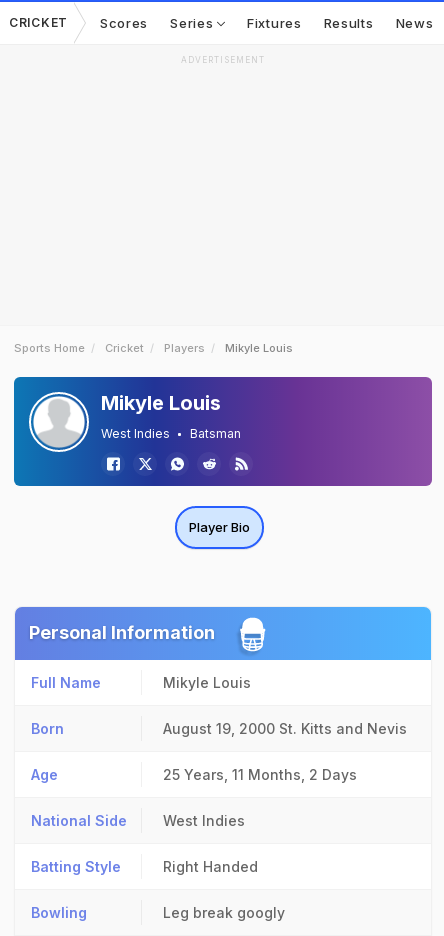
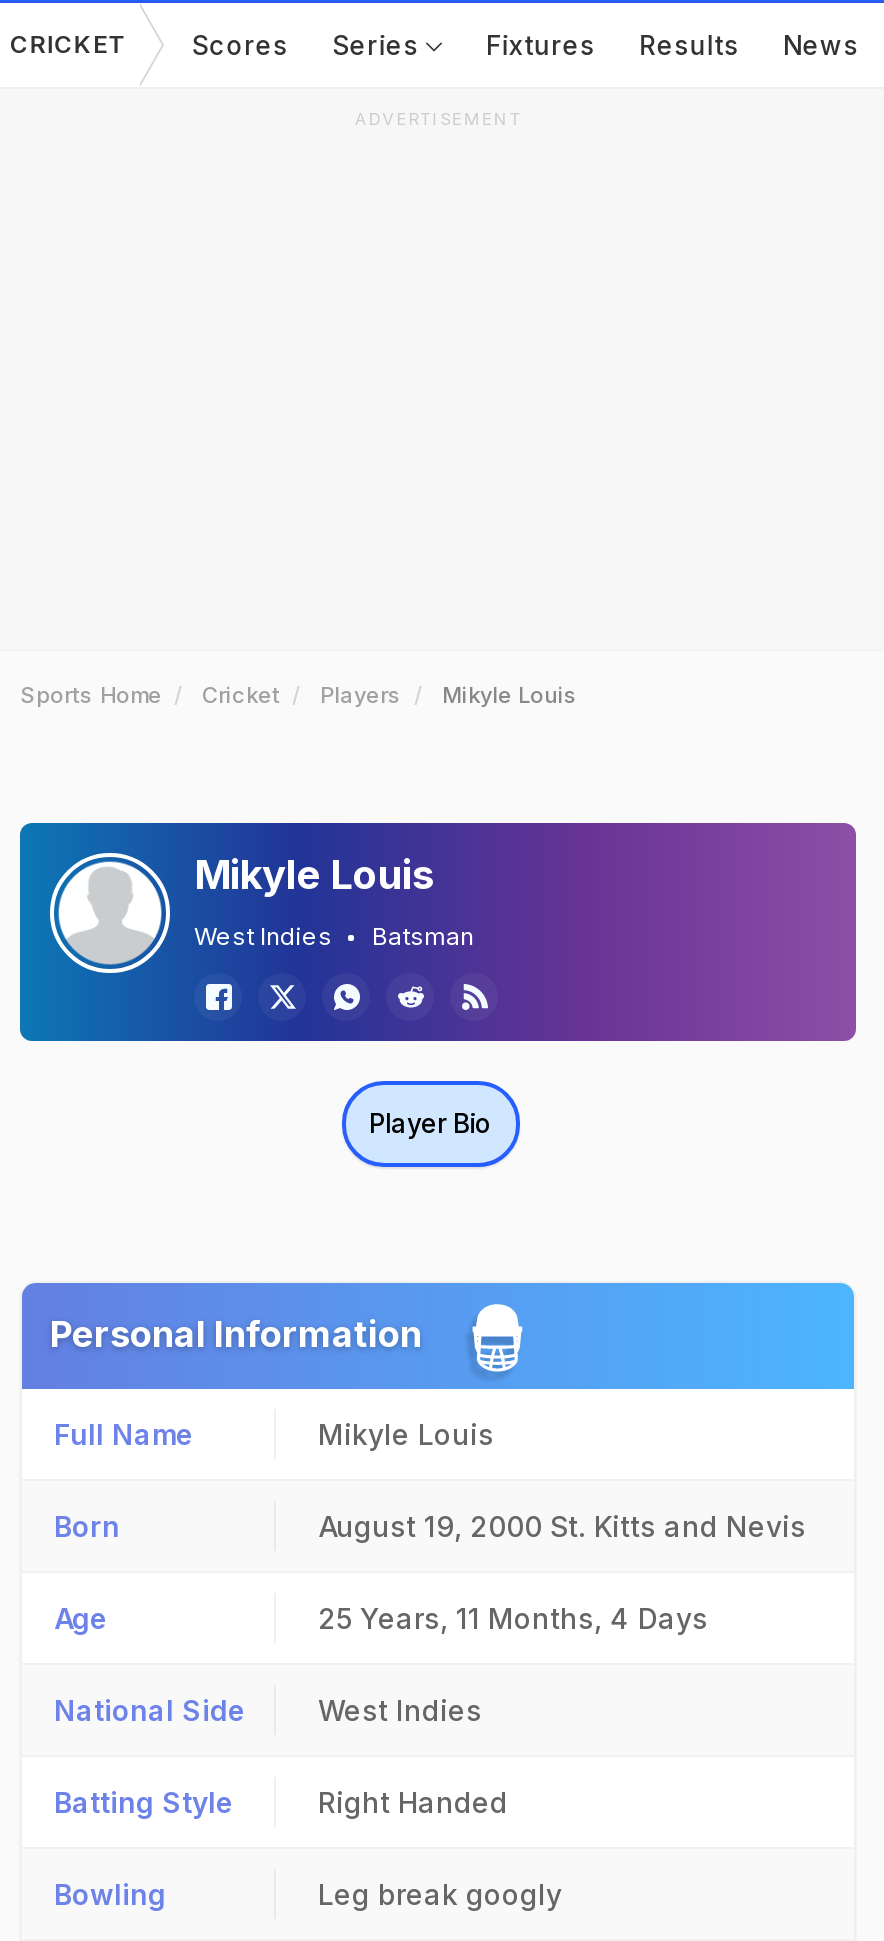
- 25 Years, 11 Months, 2 Days
+ 25 Years, 11 Months, 4 Days
